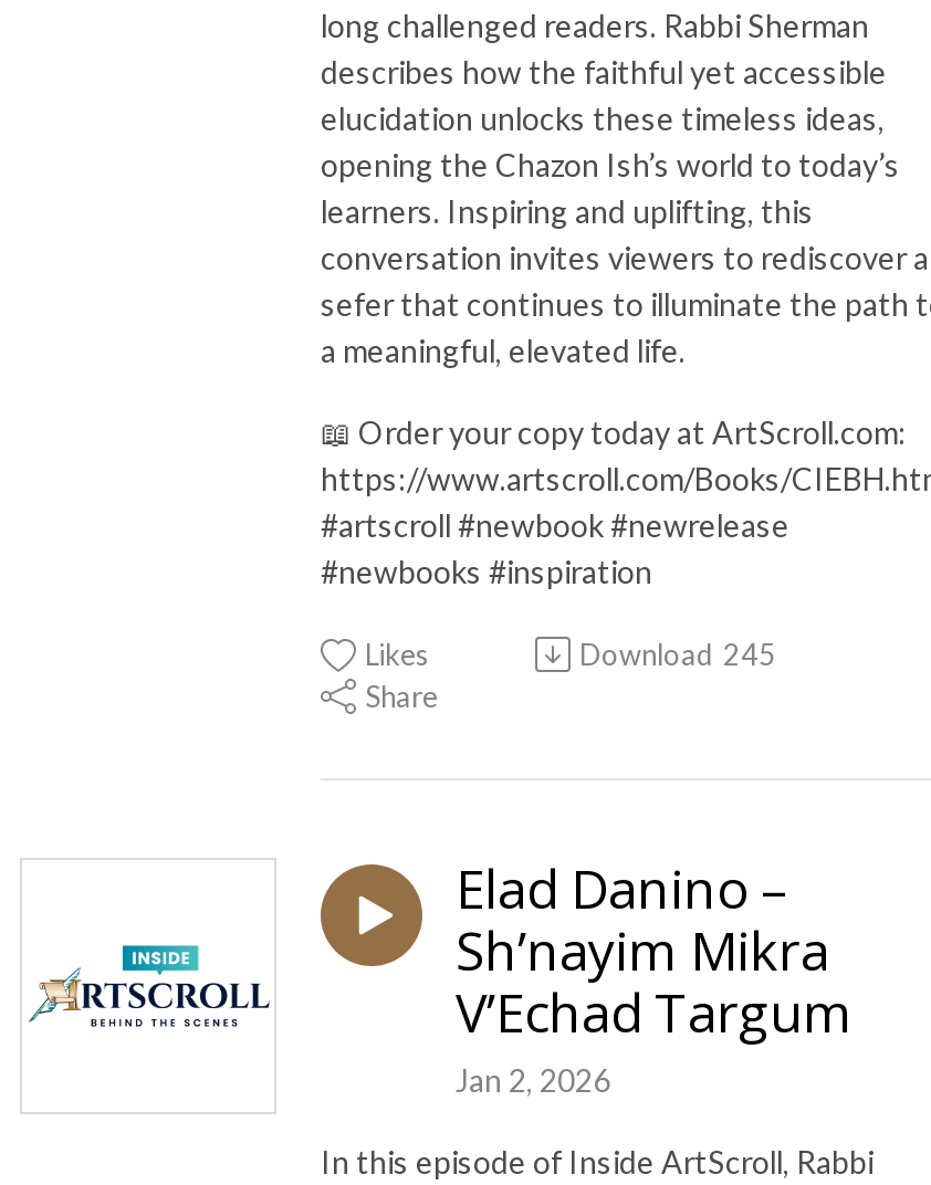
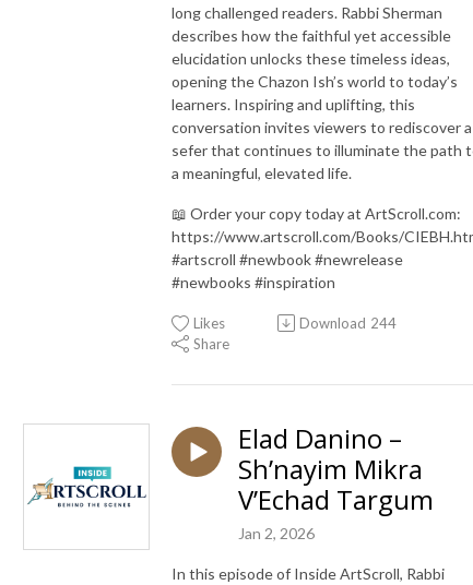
- Download 245
+ Download 244
